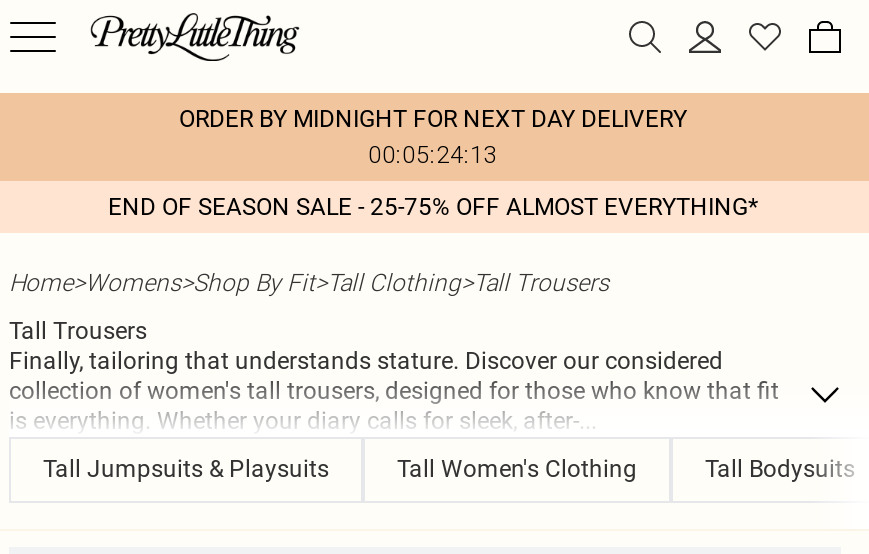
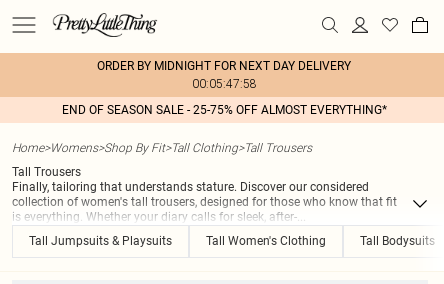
- 00:05:24:13
+ 00:05:47:58
